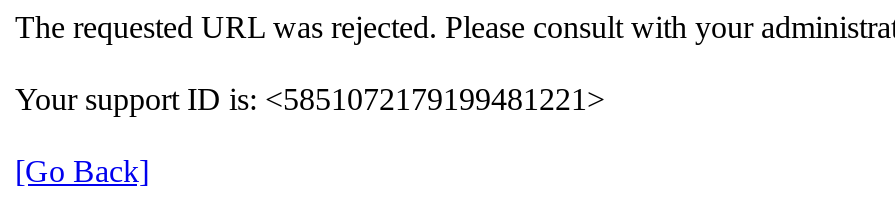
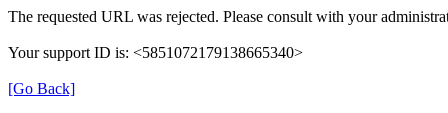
- Your support ID is: <5851072179199481221>
+ Your support ID is: <5851072179138665340>
